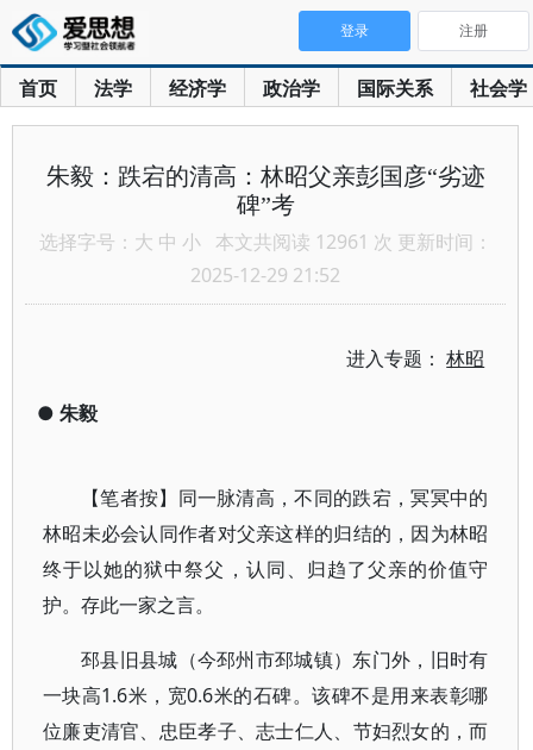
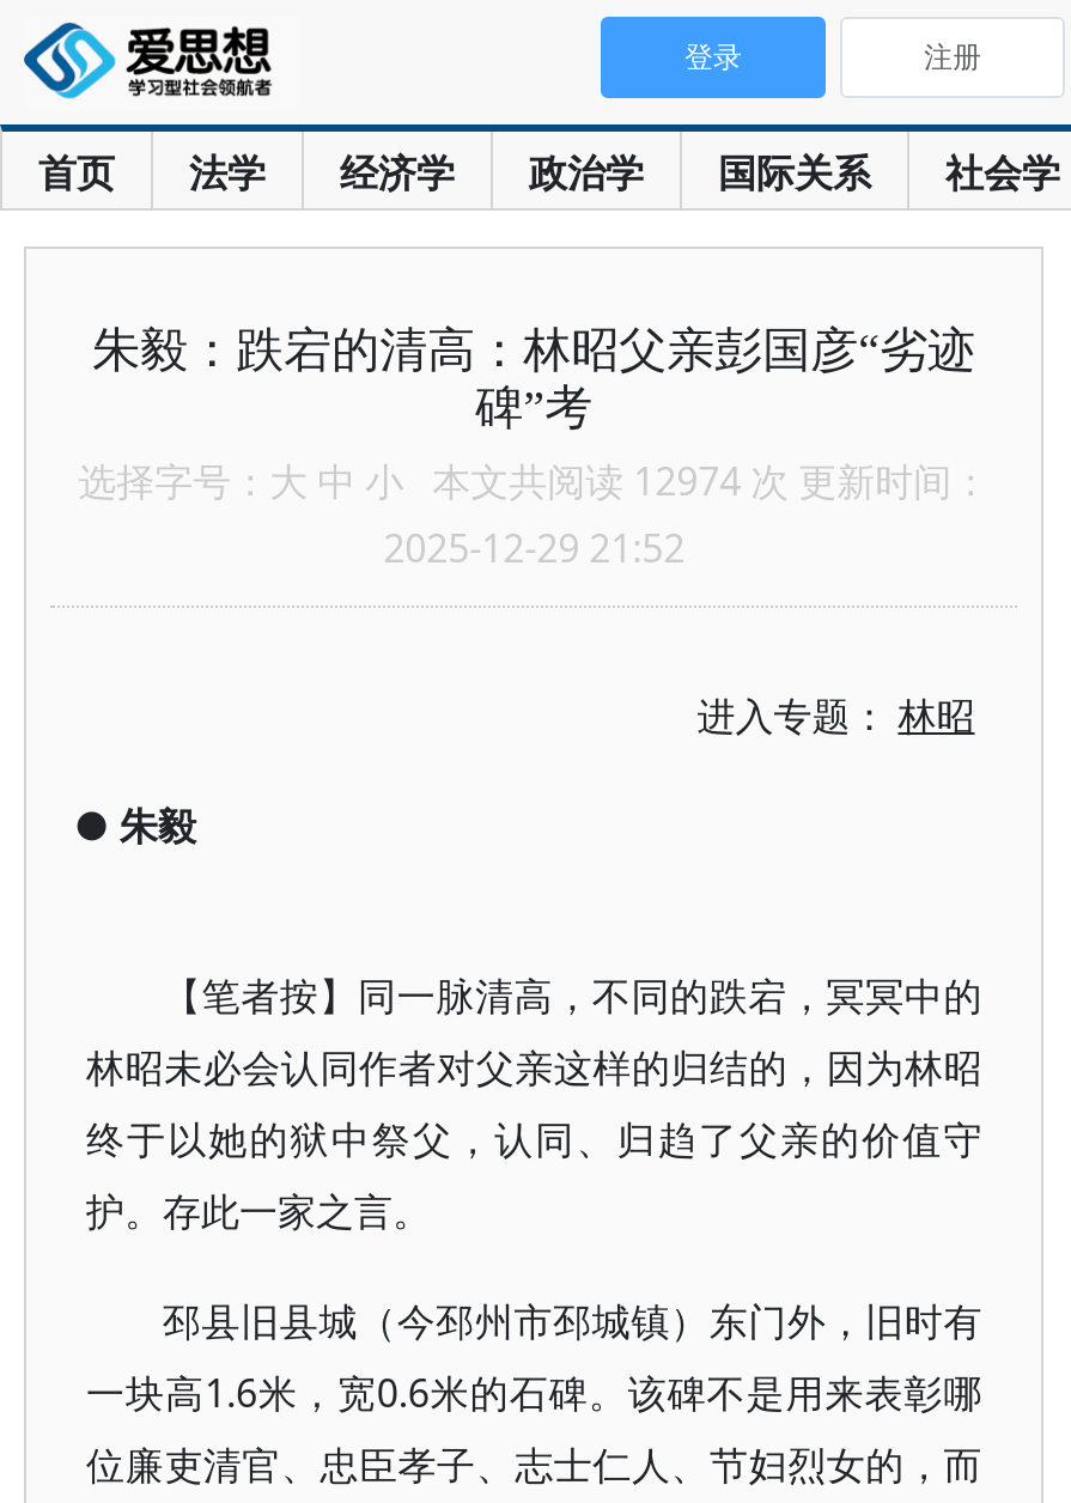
- 选择字号：大 中 小本文共阅读 12961 次 更新时间：
+ 选择字号：大 中 小本文共阅读 12974 次 更新时间：
